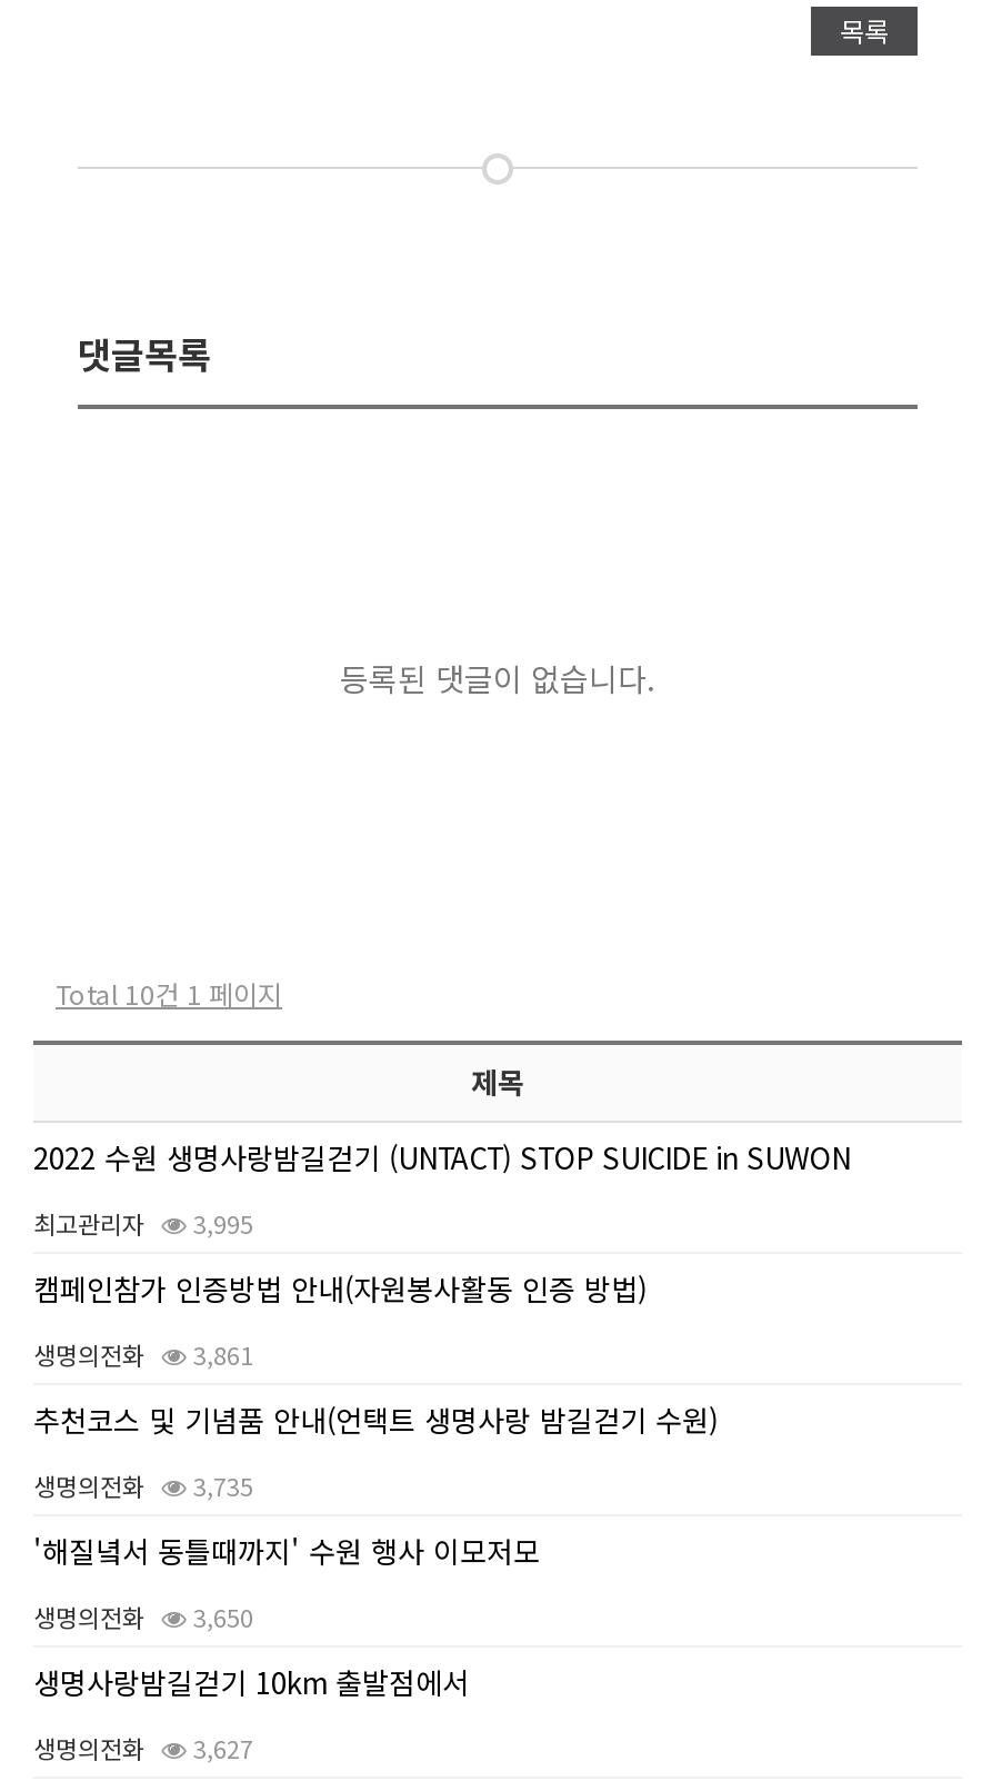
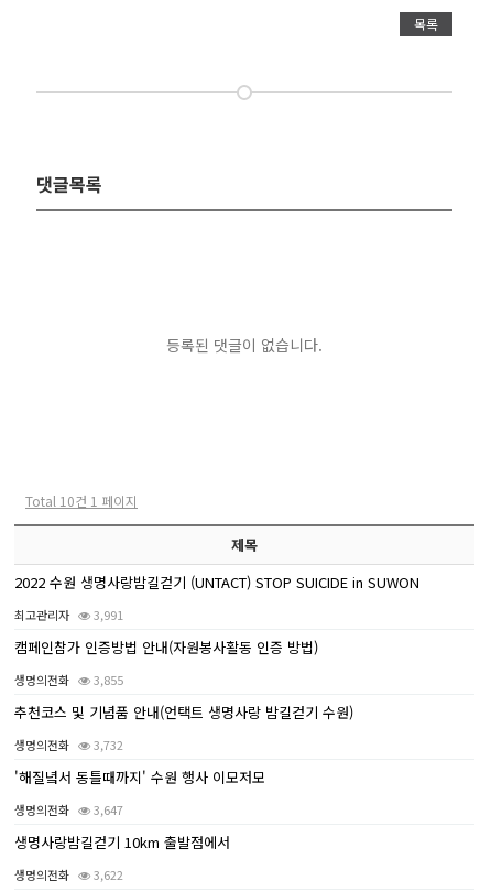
- 최고관리자 3,995
+ 최고관리자 3,991

- 생명의전화 3,861
+ 생명의전화 3,855

- 생명의전화 3,735
+ 생명의전화 3,732

- 생명의전화 3,650
+ 생명의전화 3,647

- 생명의전화 3,627
+ 생명의전화 3,622
